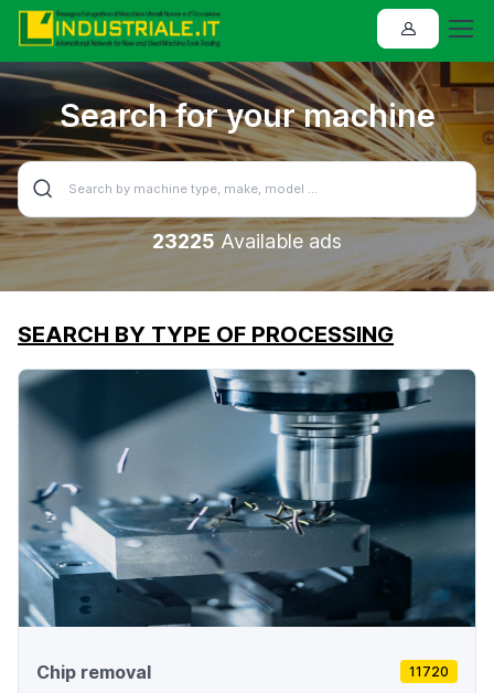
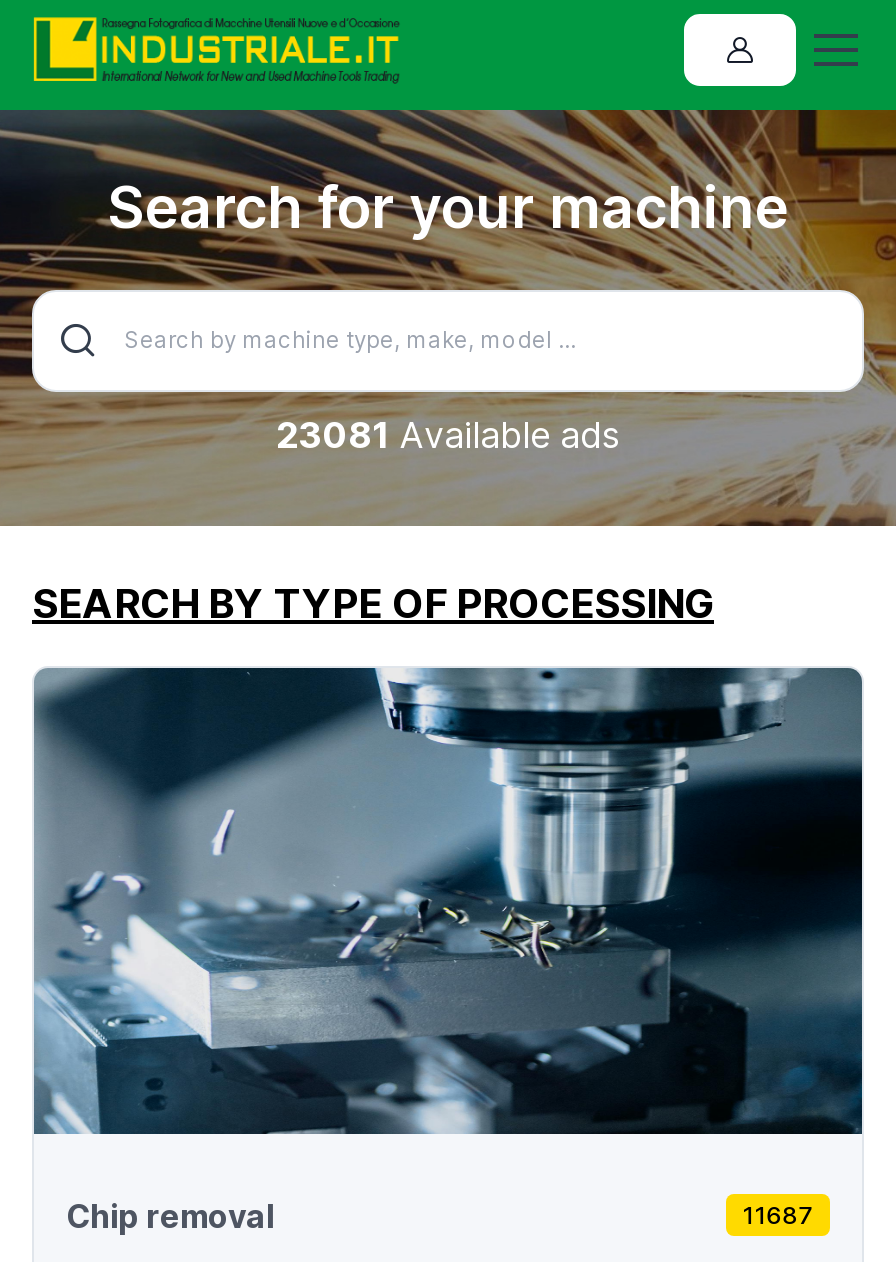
- 23225 Available ads
+ 23081 Available ads

- 11720
+ 11687
